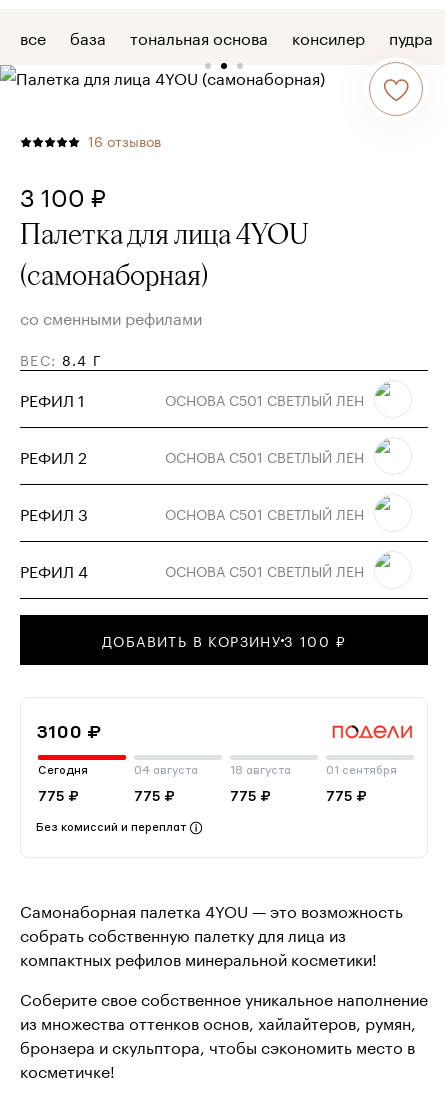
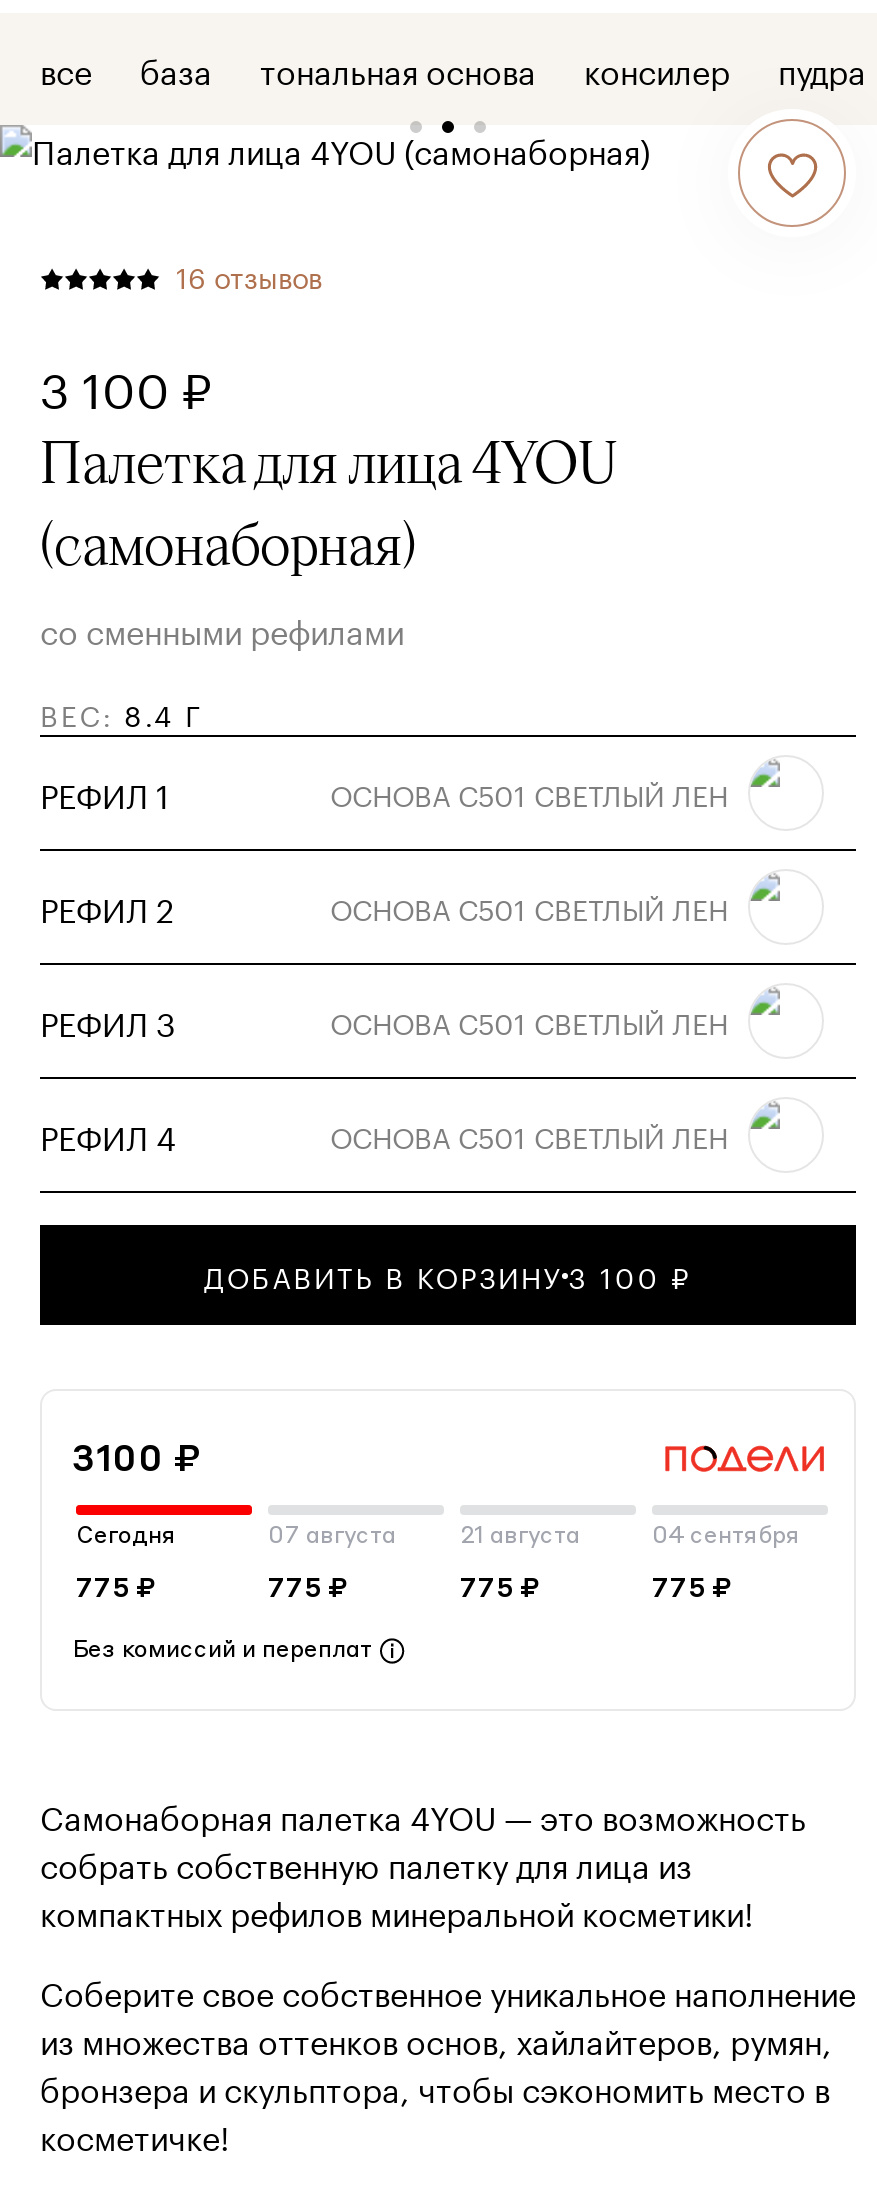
- 04 августа
+ 07 августа

- 18 августа
+ 21 августа

- 01 сентября
+ 04 сентября
